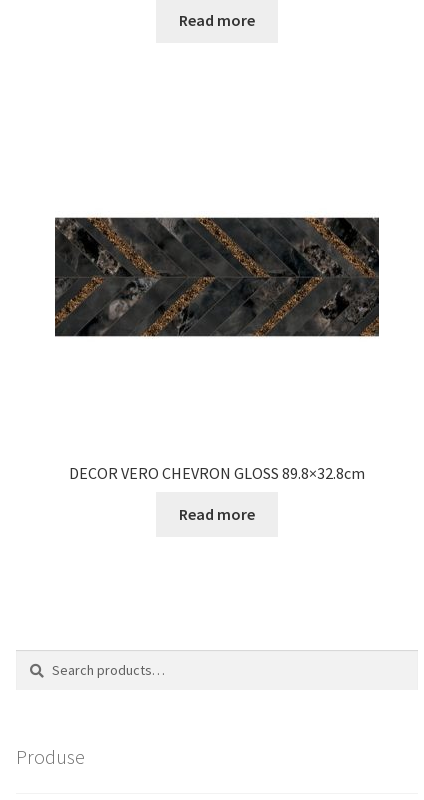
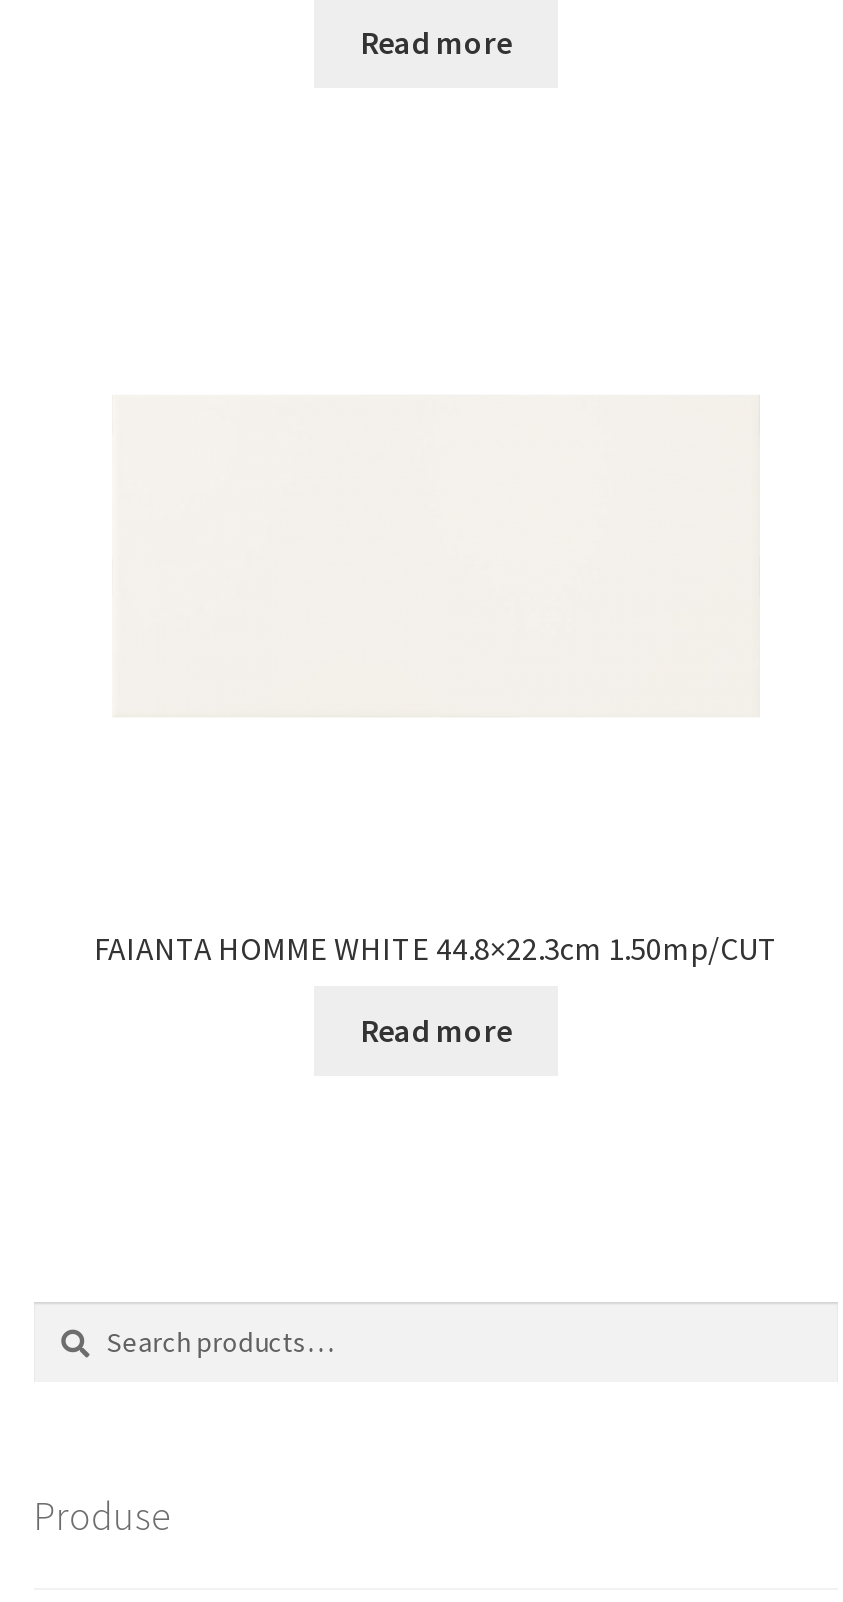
- [image]

- DECOR VERO CHEVRON GLOSS 89.8×32.8cm
+ FAIANTA HOMME WHITE 44.8×22.3cm 1.50mp/CUT
